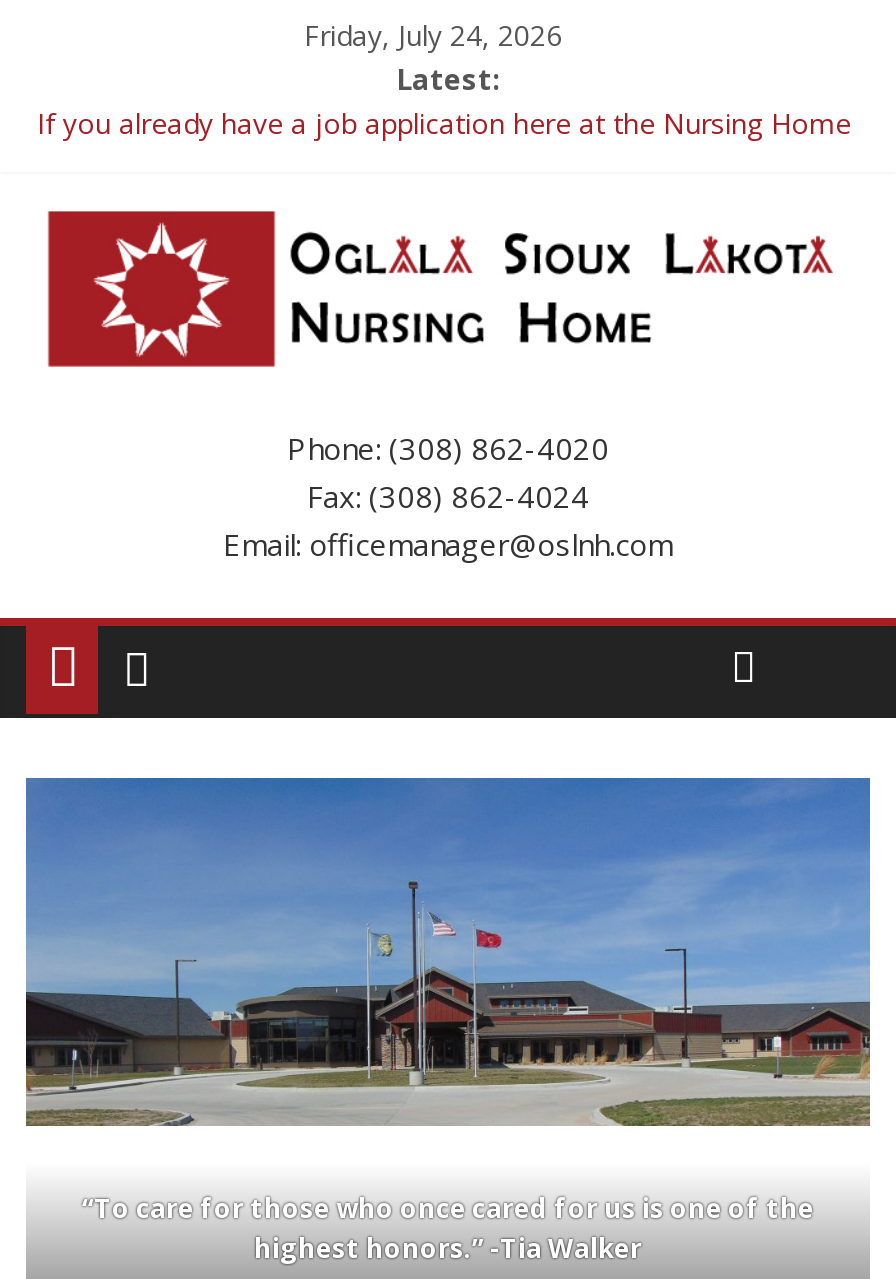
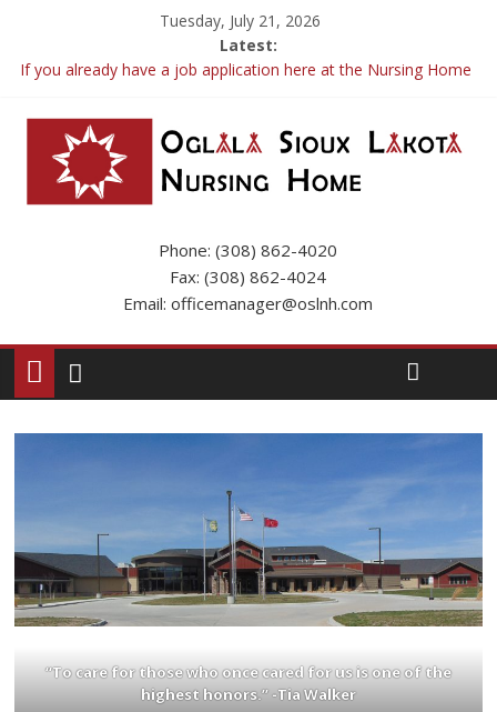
- Friday, July 24, 2026
+ Tuesday, July 21, 2026
